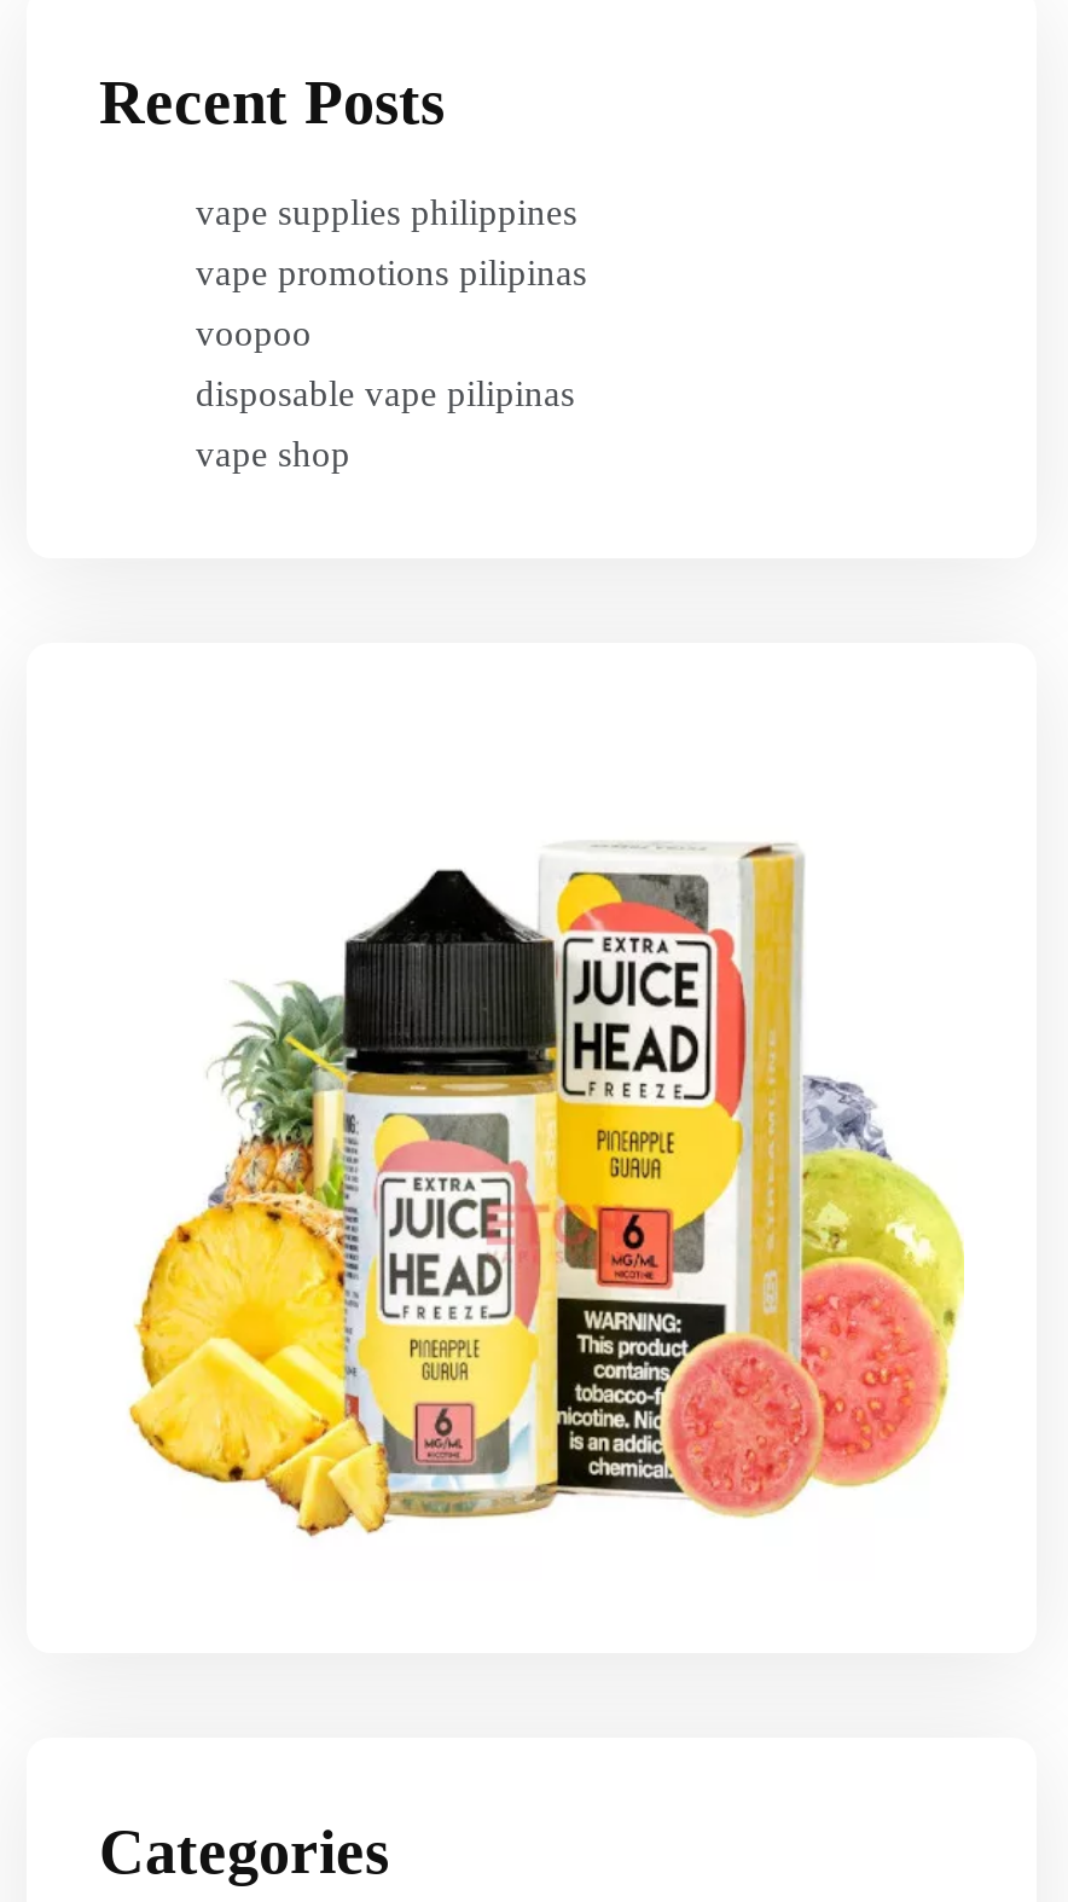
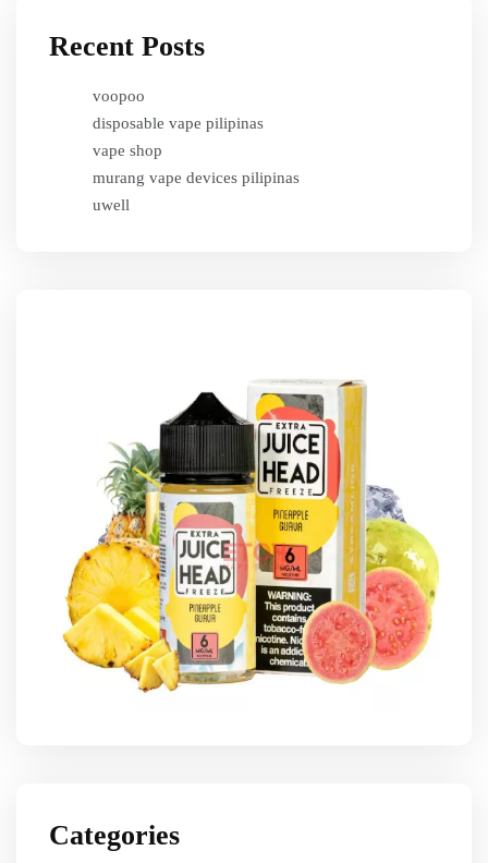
- vape supplies philippines
- vape promotions pilipinas

moved up: voopoo | disposable vape pilipinas | vape shop

+ murang vape devices pilipinas
+ uwell
